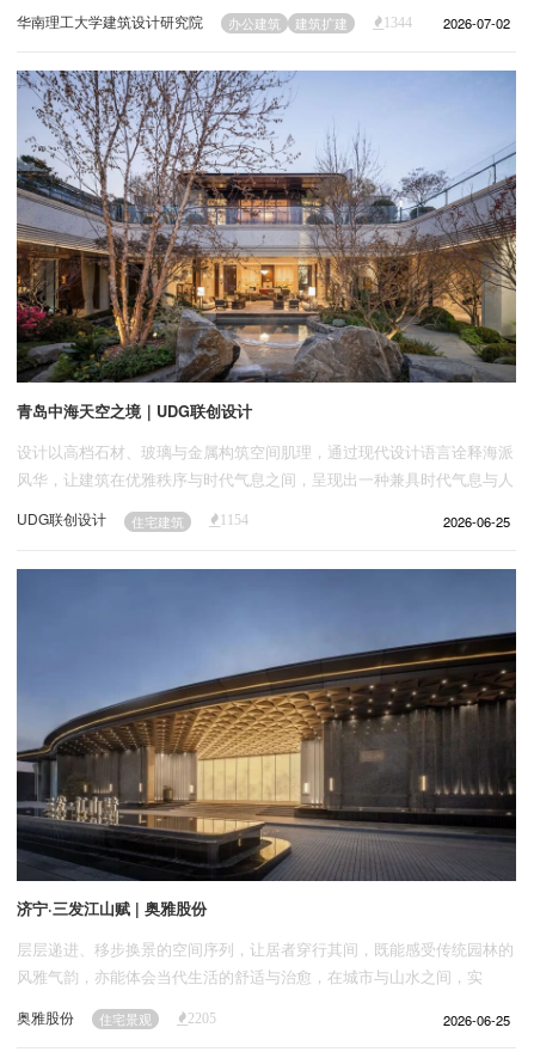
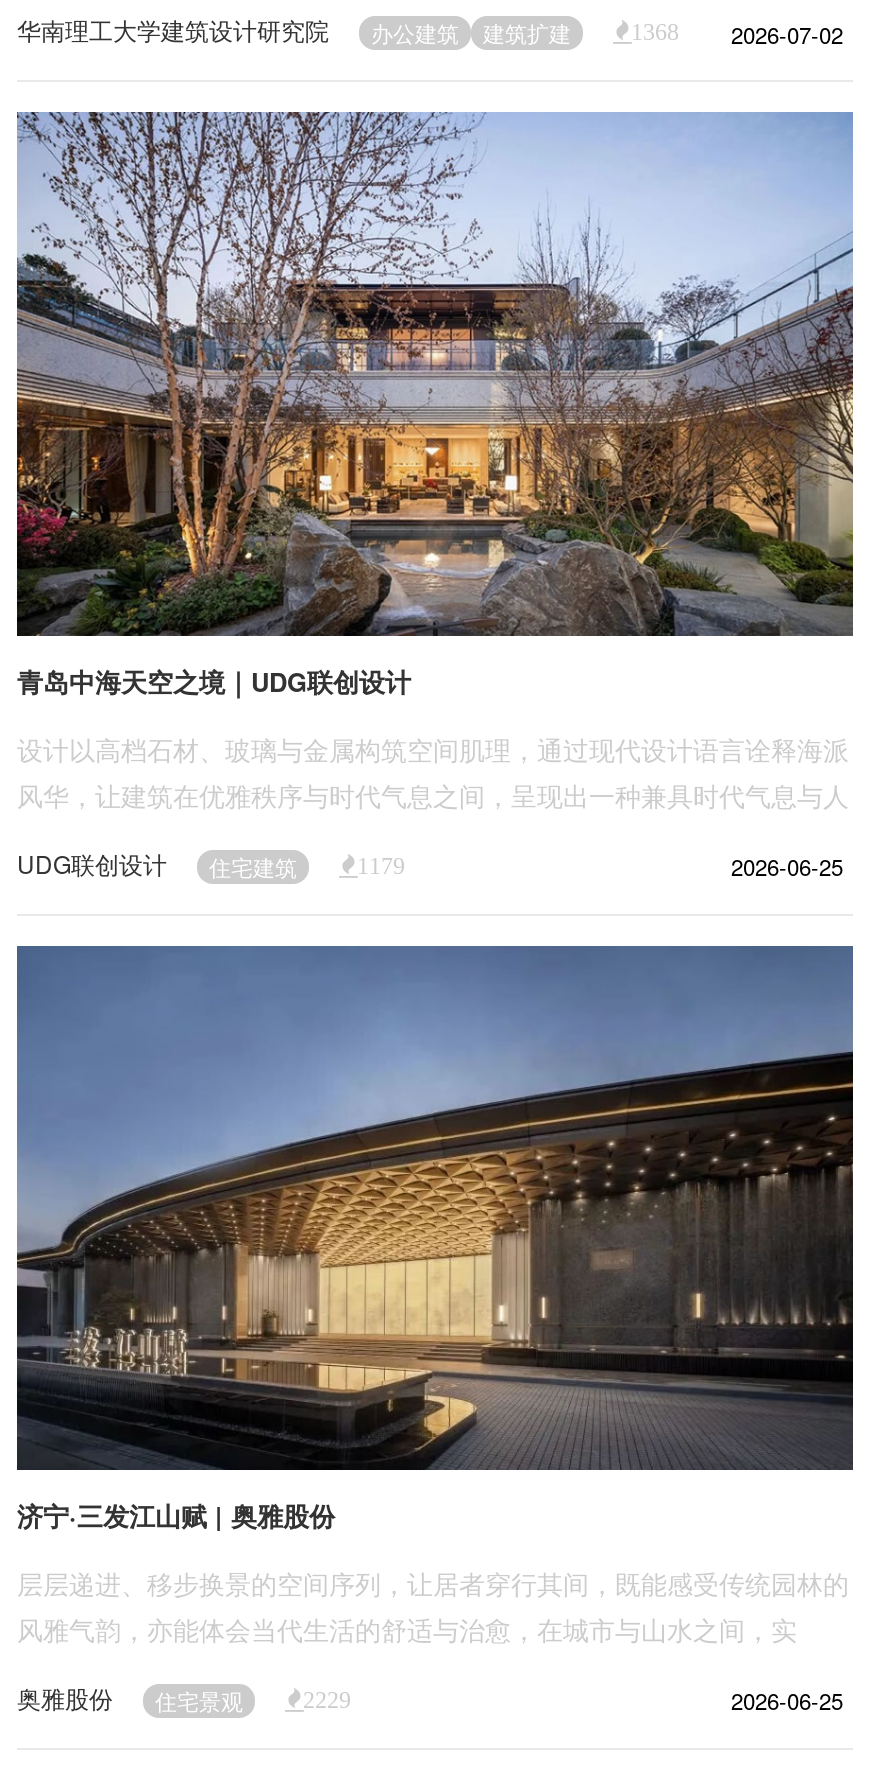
- 1344
+ 1368

- 1154
+ 1179

- 2205
+ 2229
